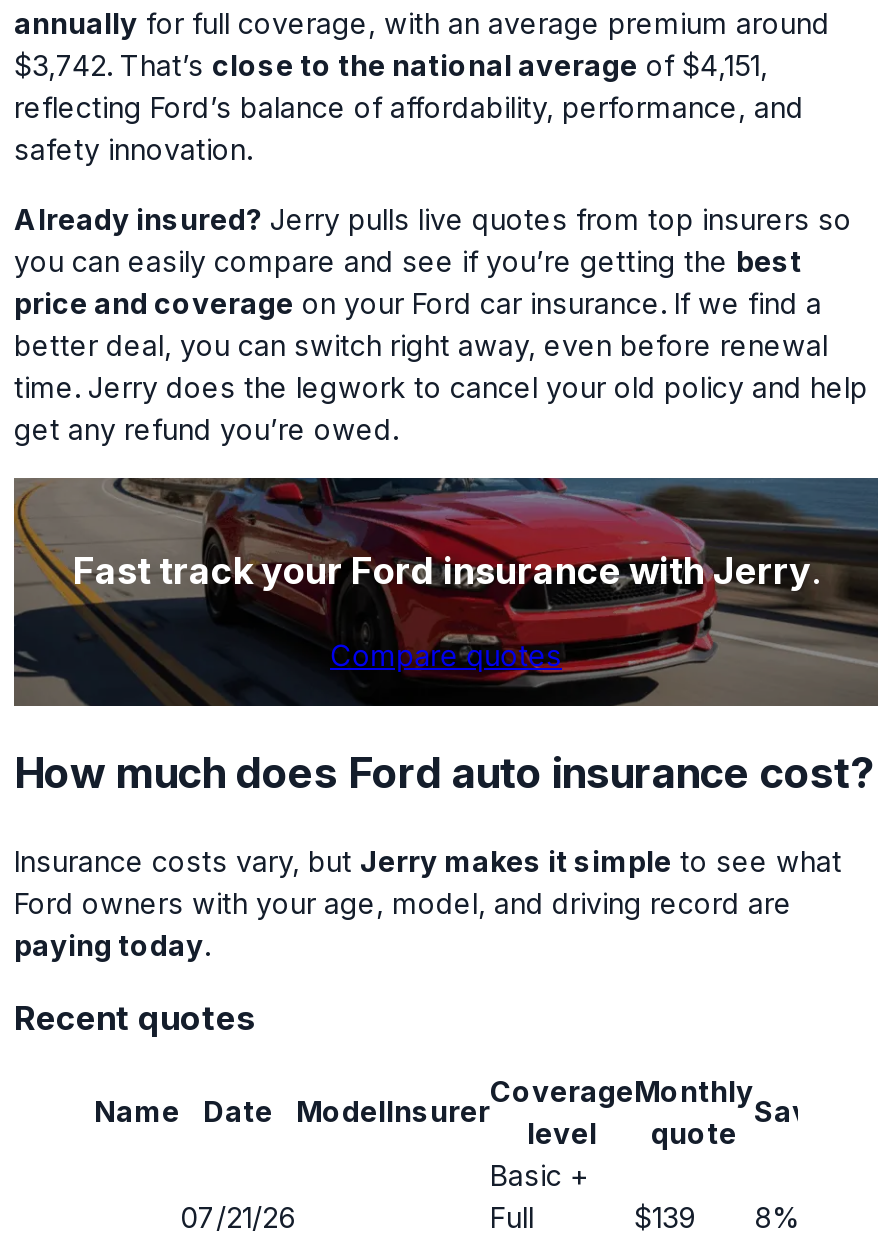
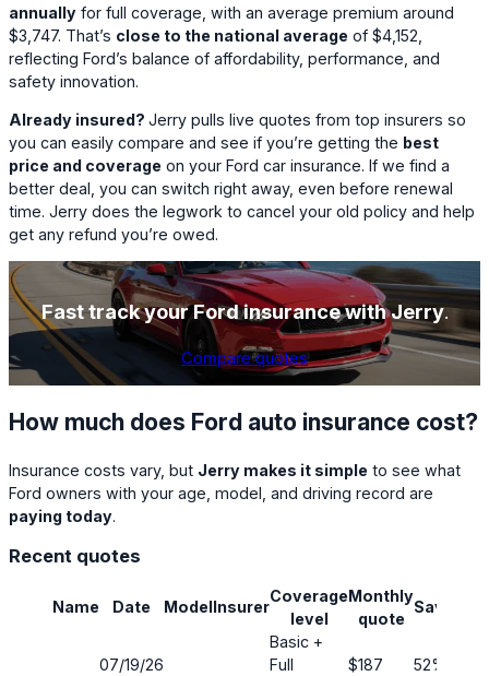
- $3,742. That’s close to the national average of $4,151,
+ $3,747. That’s close to the national average of $4,152,

- 07/21/26
+ 07/19/26

- $139
+ $187

- 8%
+ 52%
